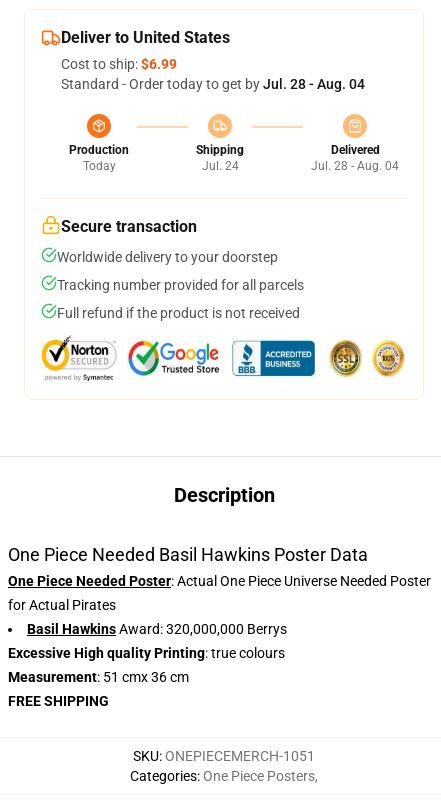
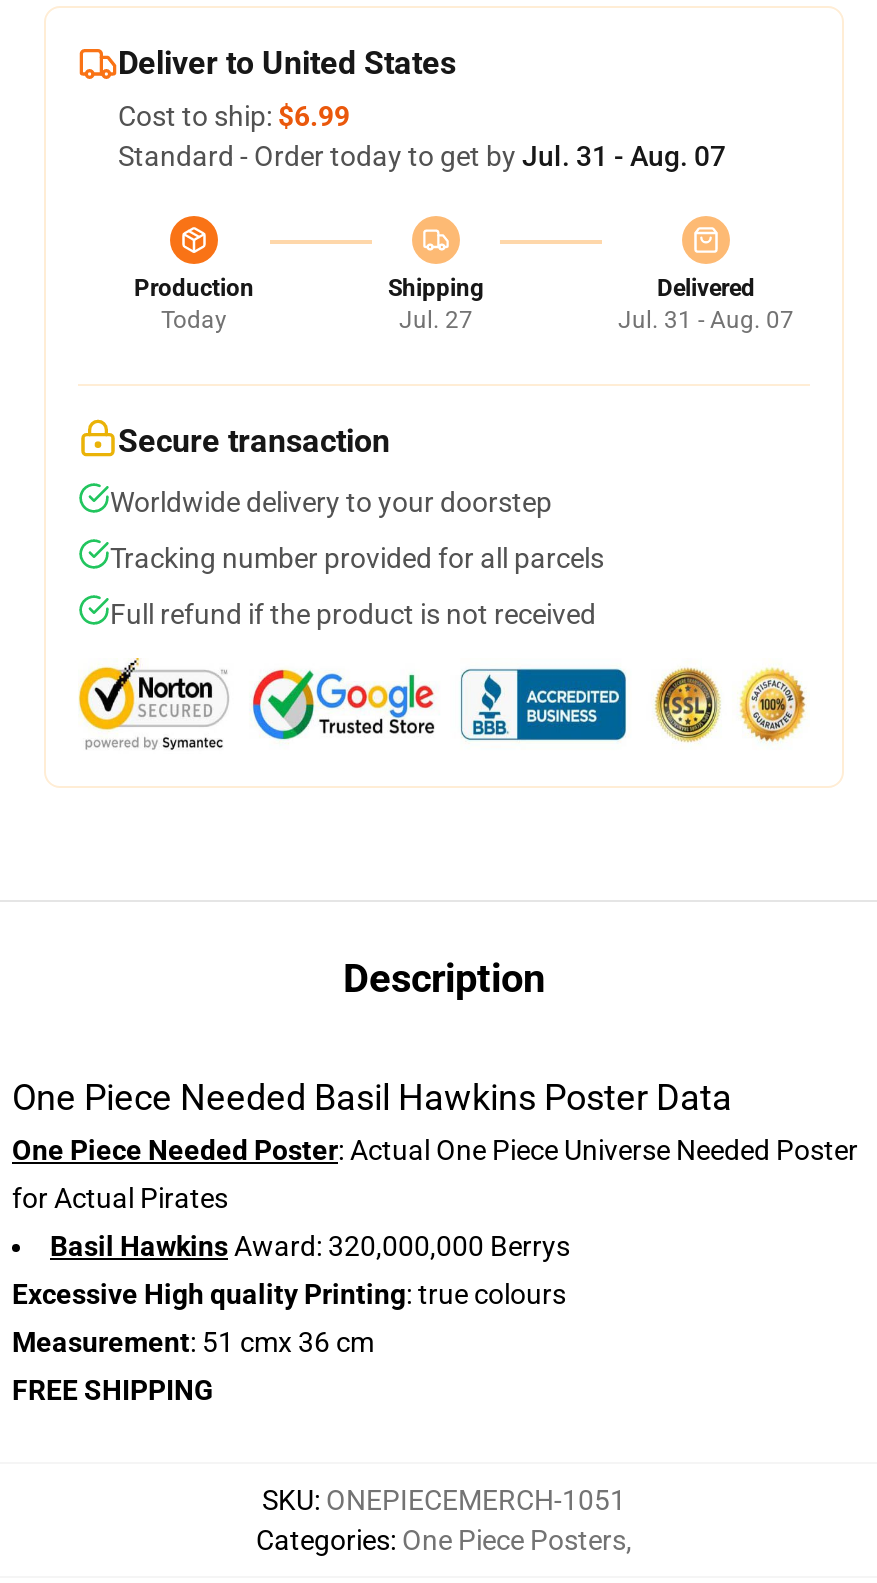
- Standard - Order today to get by Jul. 28 - Aug. 04
+ Standard - Order today to get by Jul. 31 - Aug. 07

- Jul. 24
+ Jul. 27

- Jul. 28 - Aug. 04
+ Jul. 31 - Aug. 07
